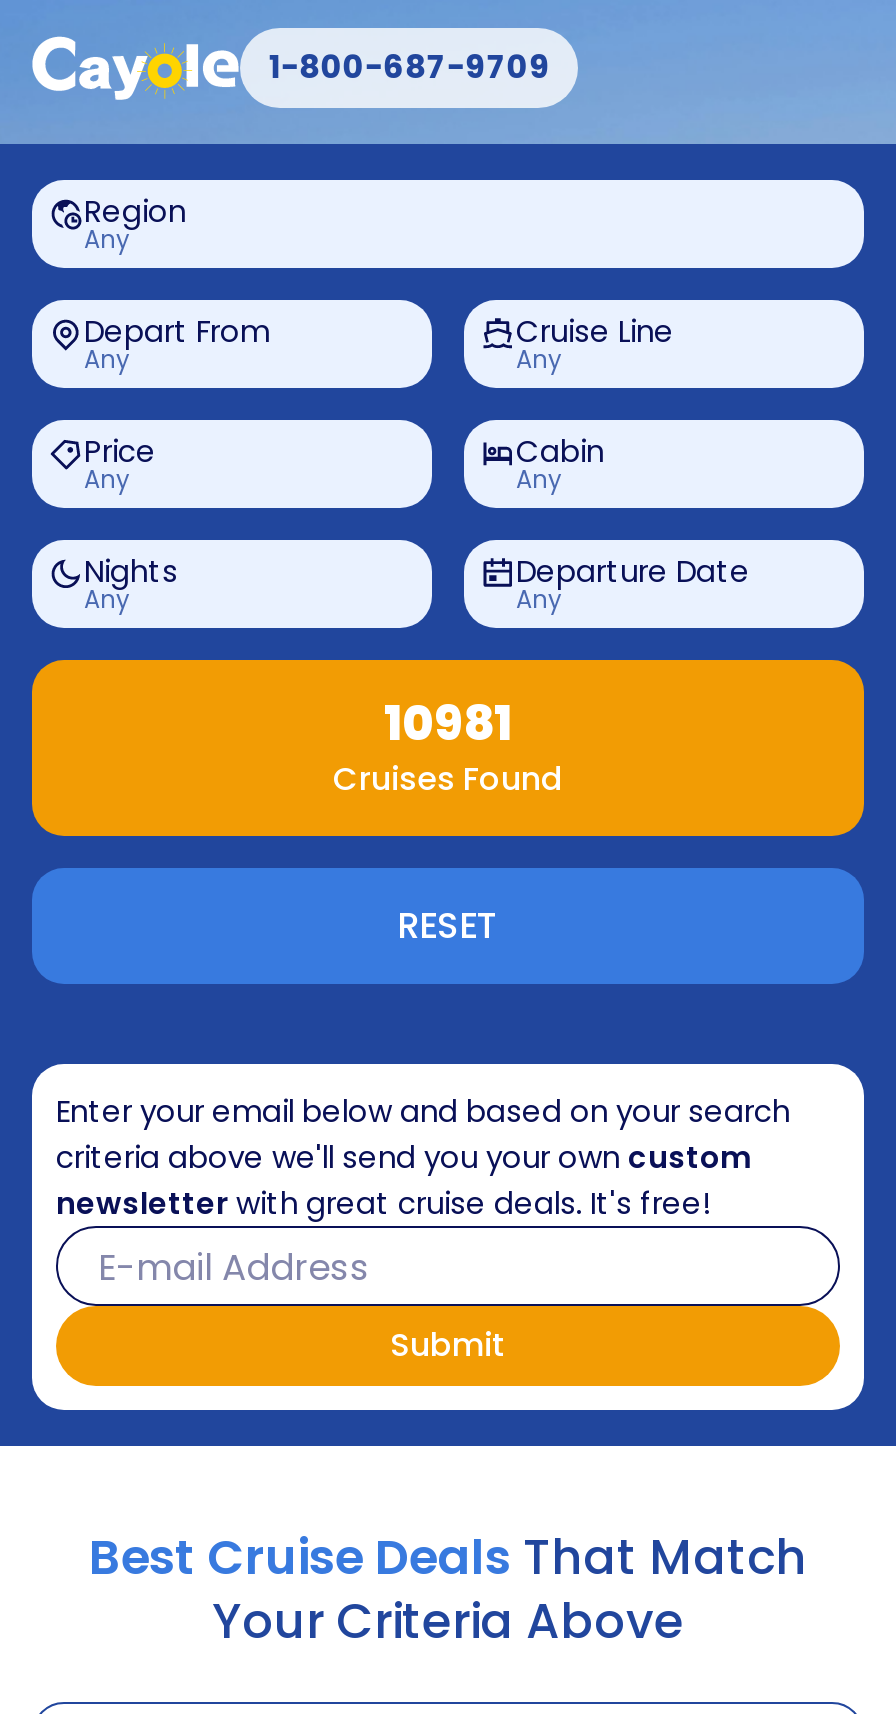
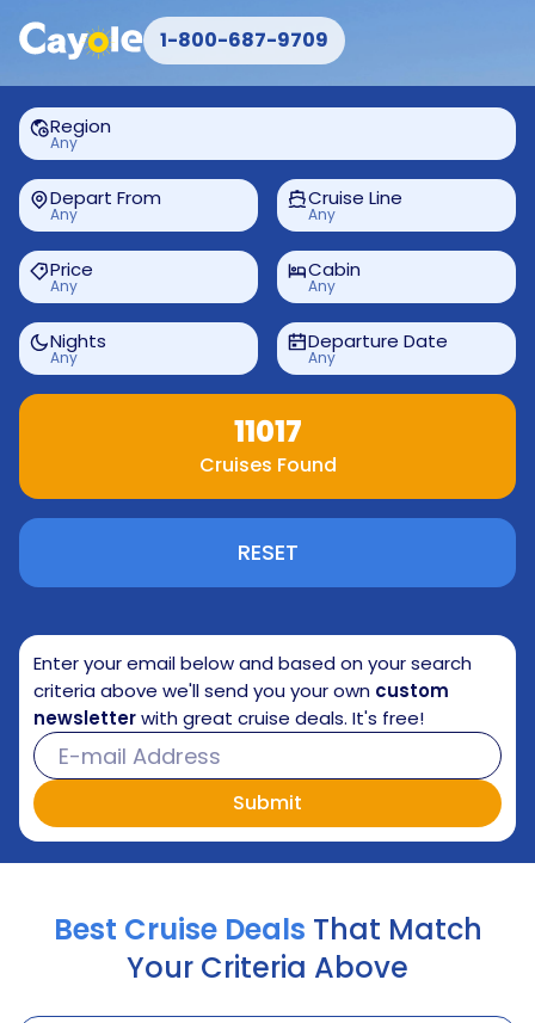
- 10981
+ 11017
